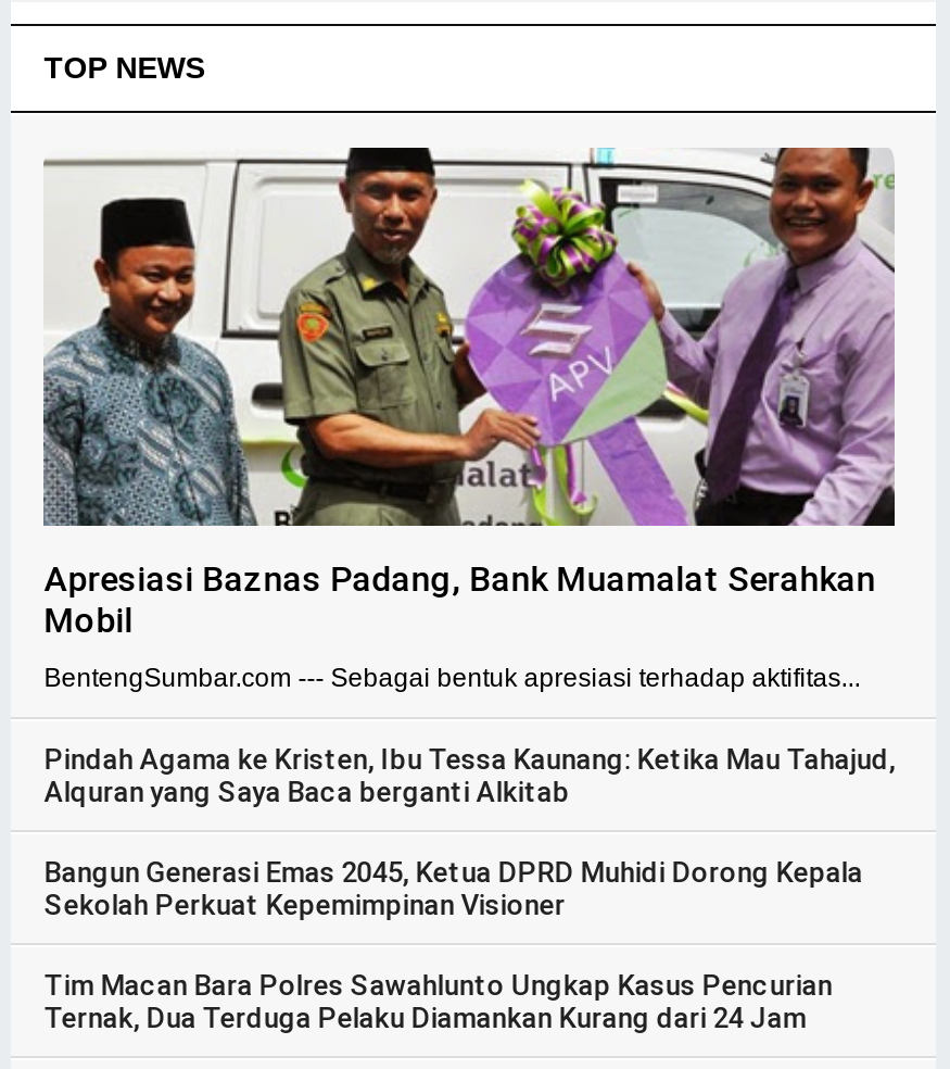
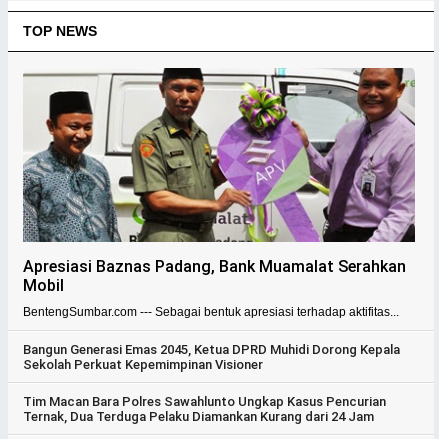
- Pindah Agama ke Kristen, Ibu Tessa Kaunang: Ketika Mau Tahajud,
- Alquran yang Saya Baca berganti Alkitab
